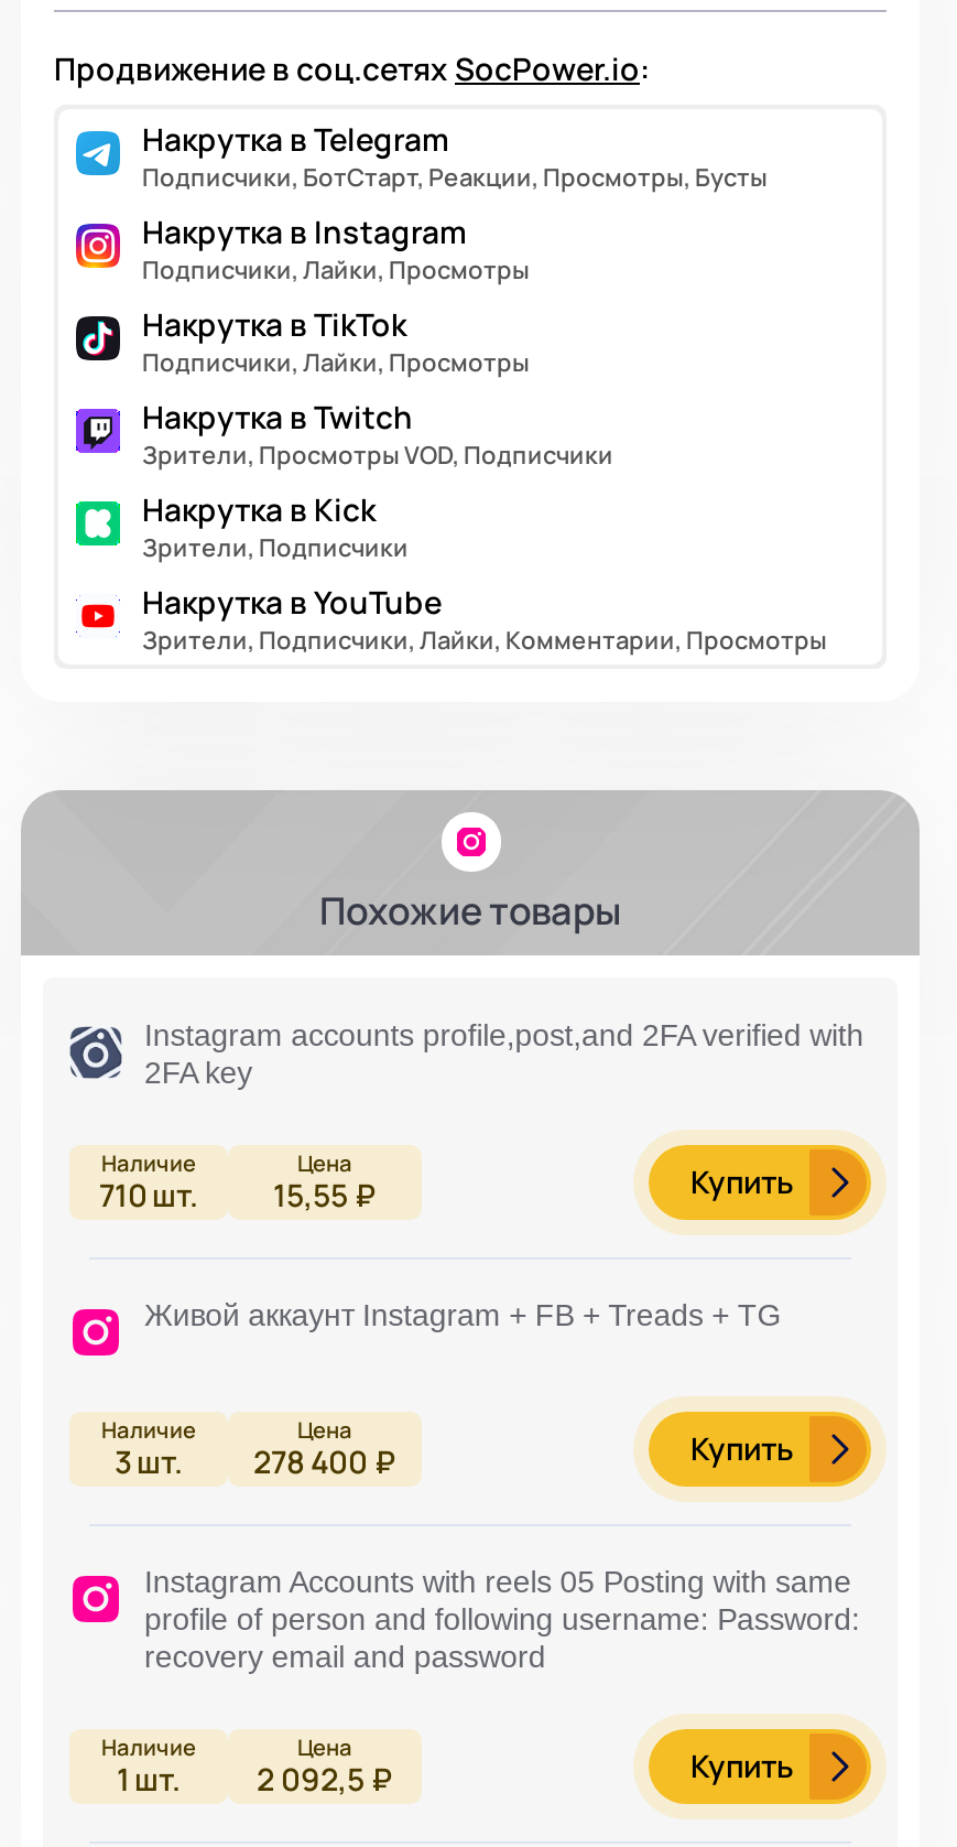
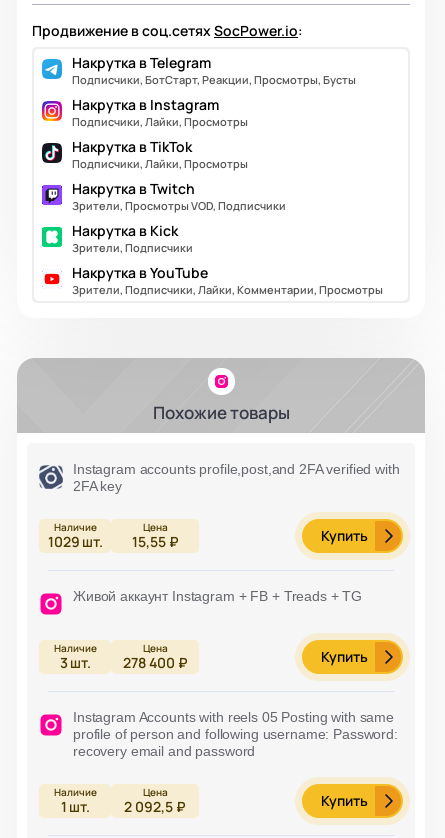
- 710 шт. 15,55 ₽
+ 1029 шт. 15,55 ₽
